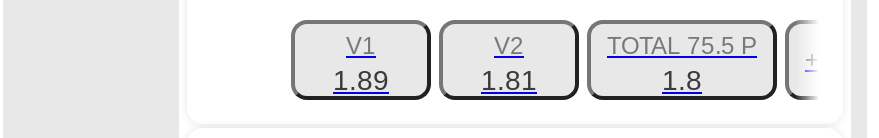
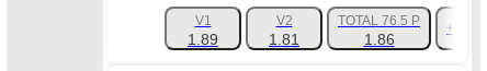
- TOTAL 75.5 P
+ TOTAL 76.5 P

- 1.8
+ 1.86
